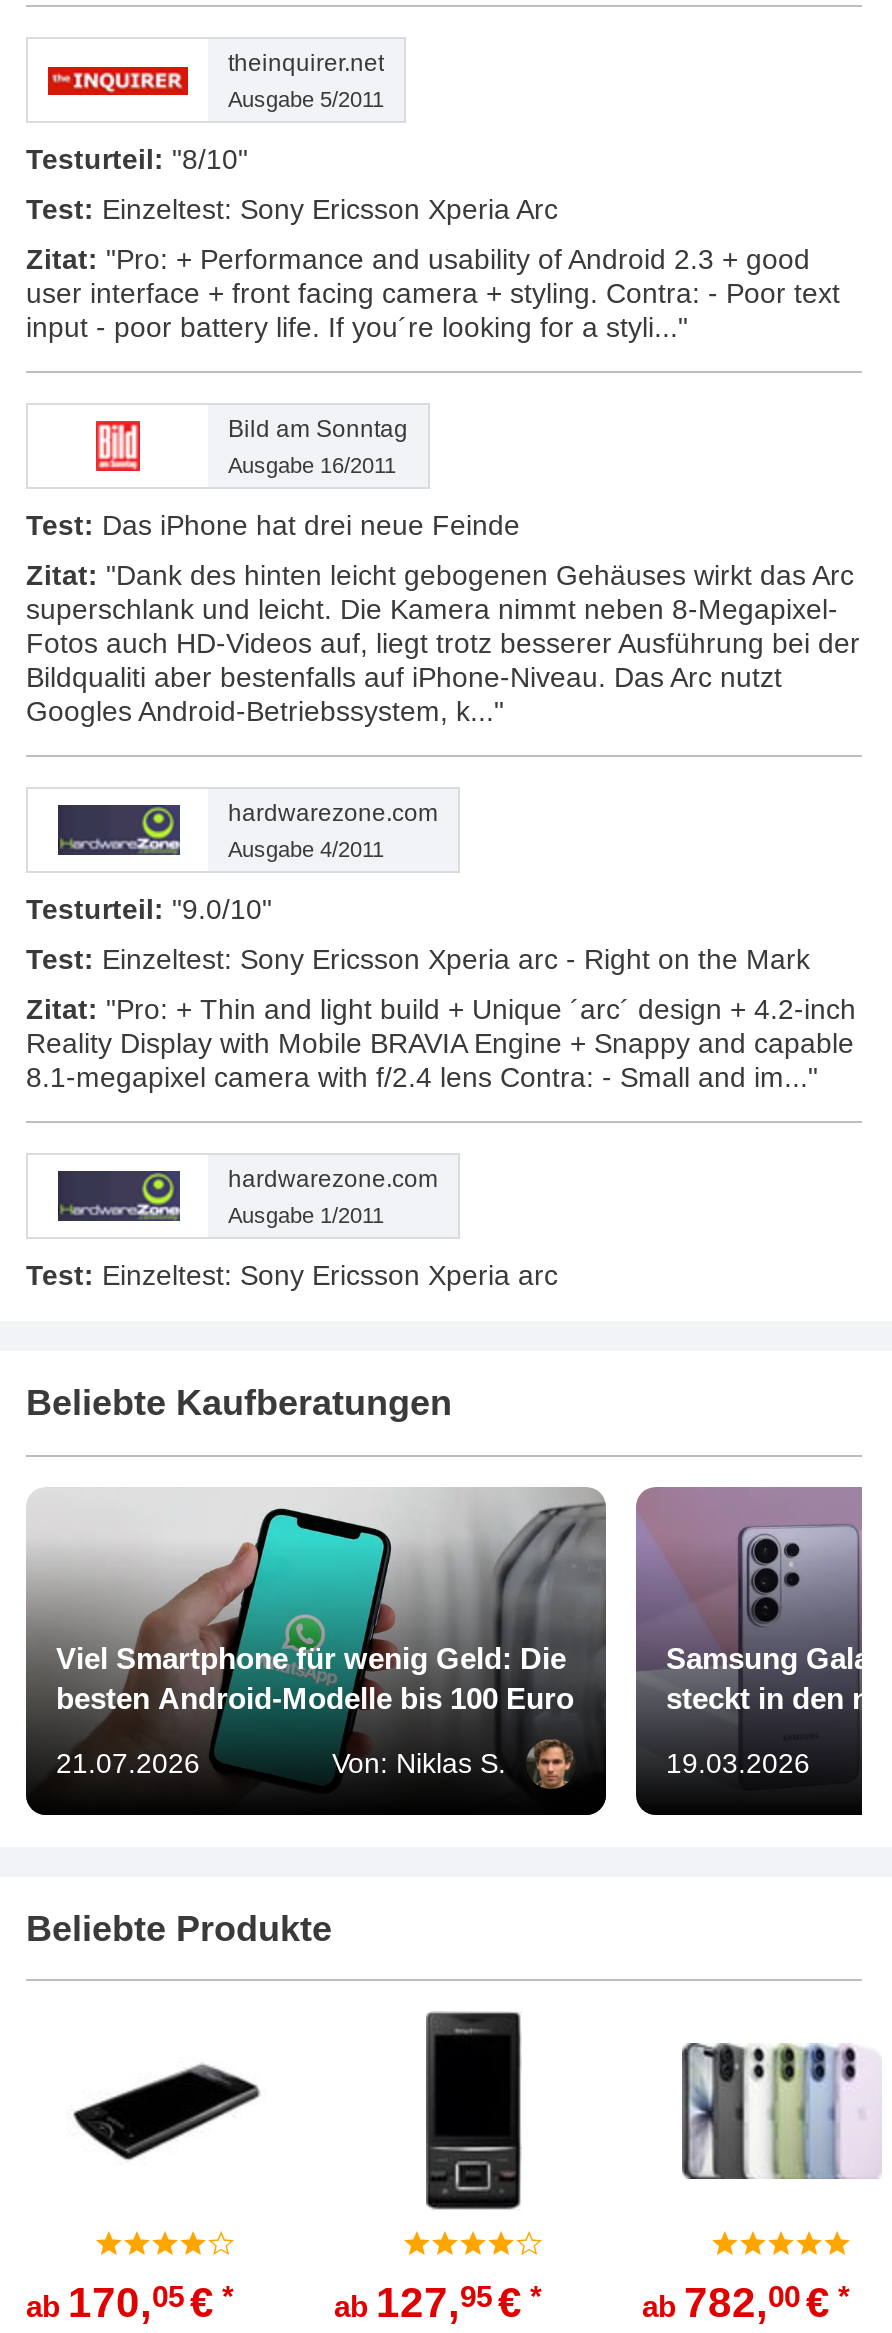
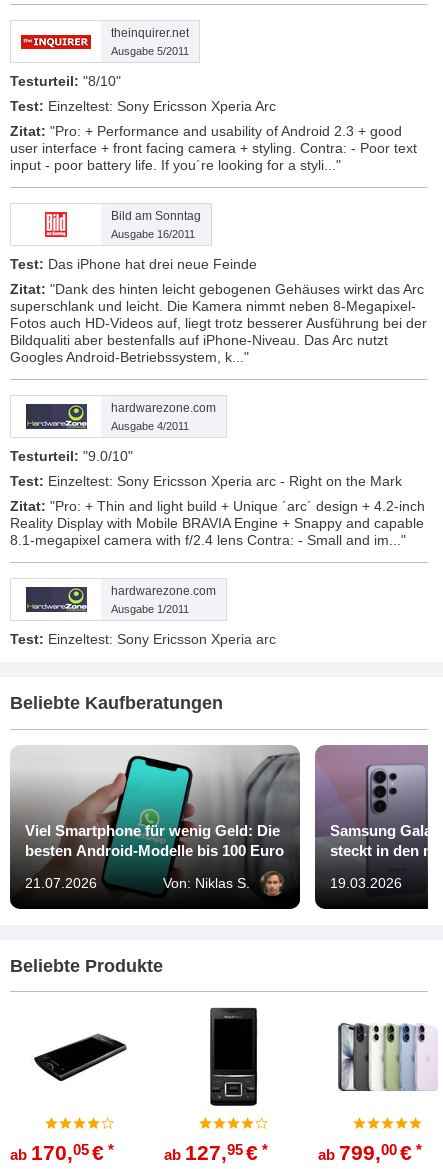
- ab 782,00 €
+ ab 799,00 €
